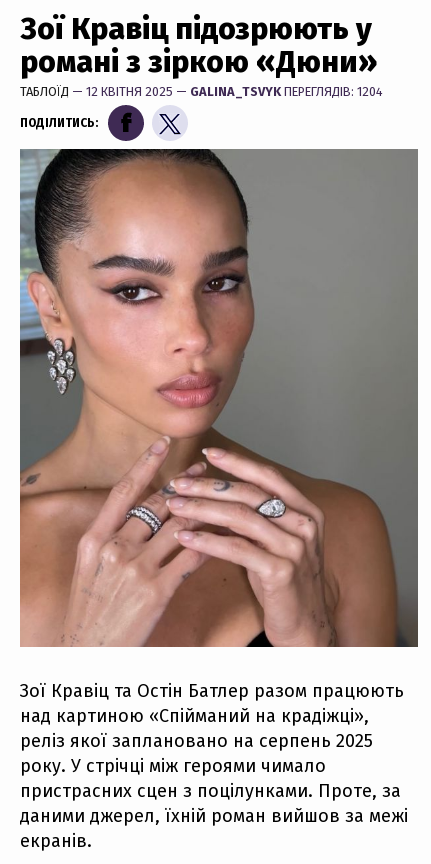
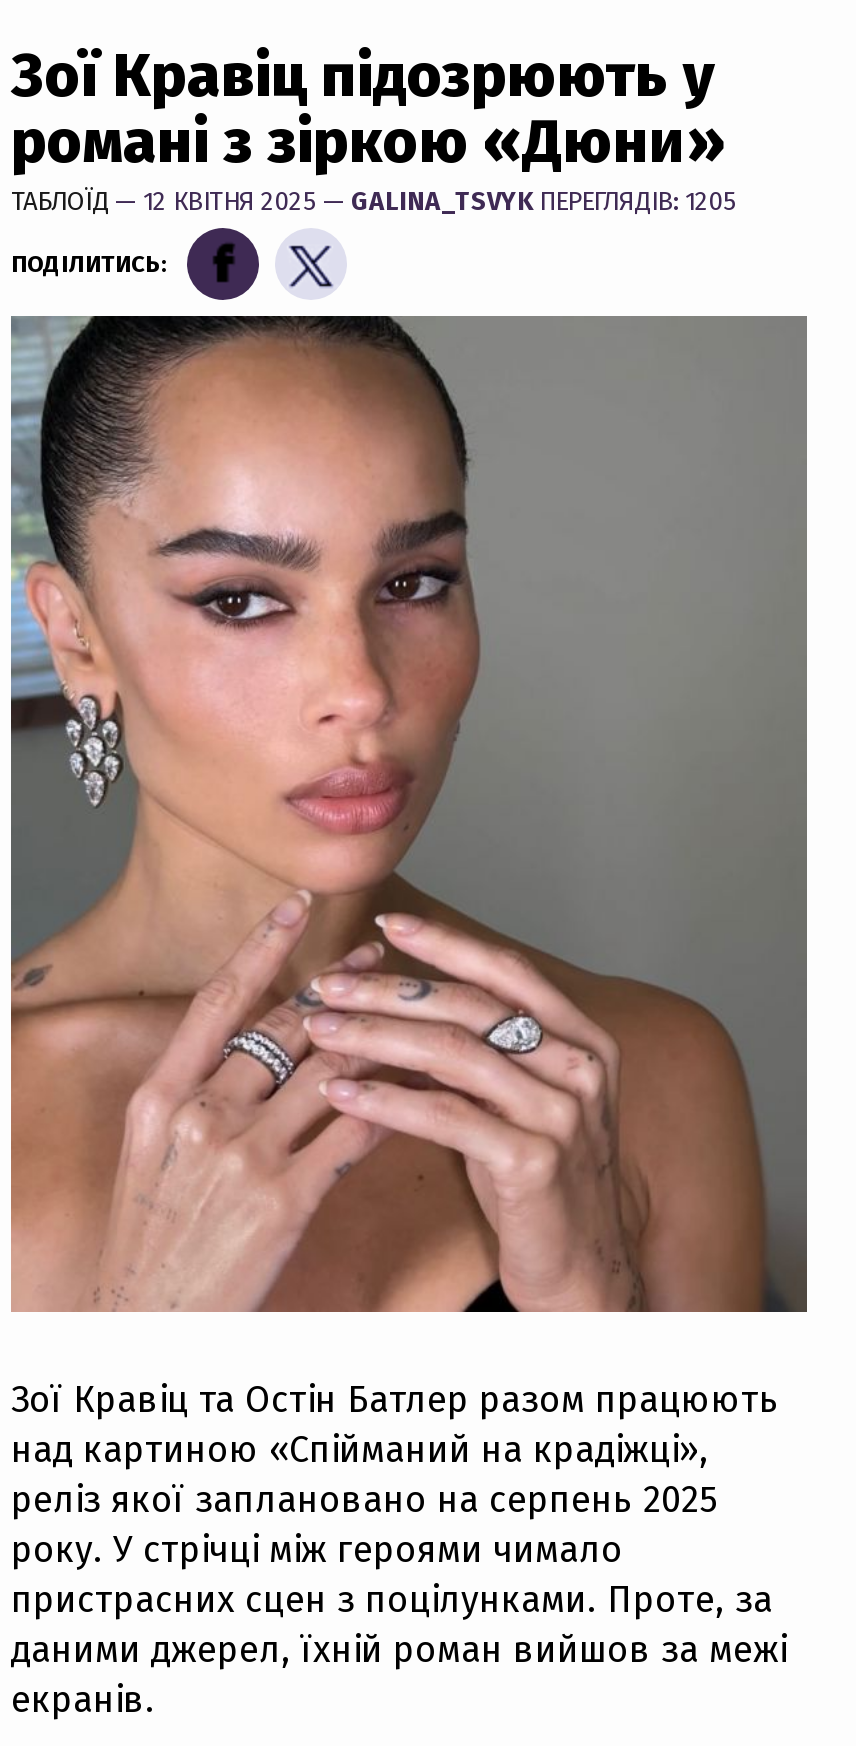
- ТАБЛОЇД — 12 КВІТНЯ 2025 — GALINA_TSVYK ПЕРЕГЛЯДІВ: 1204
+ ТАБЛОЇД — 12 КВІТНЯ 2025 — GALINA_TSVYK ПЕРЕГЛЯДІВ: 1205
